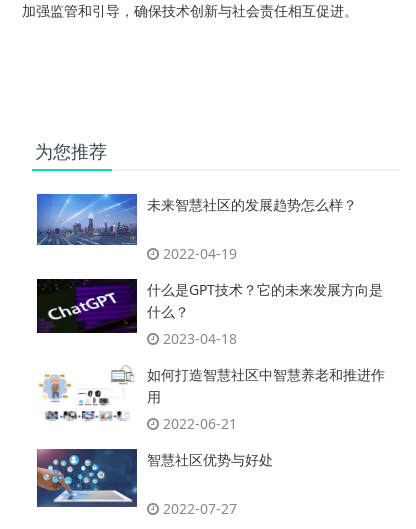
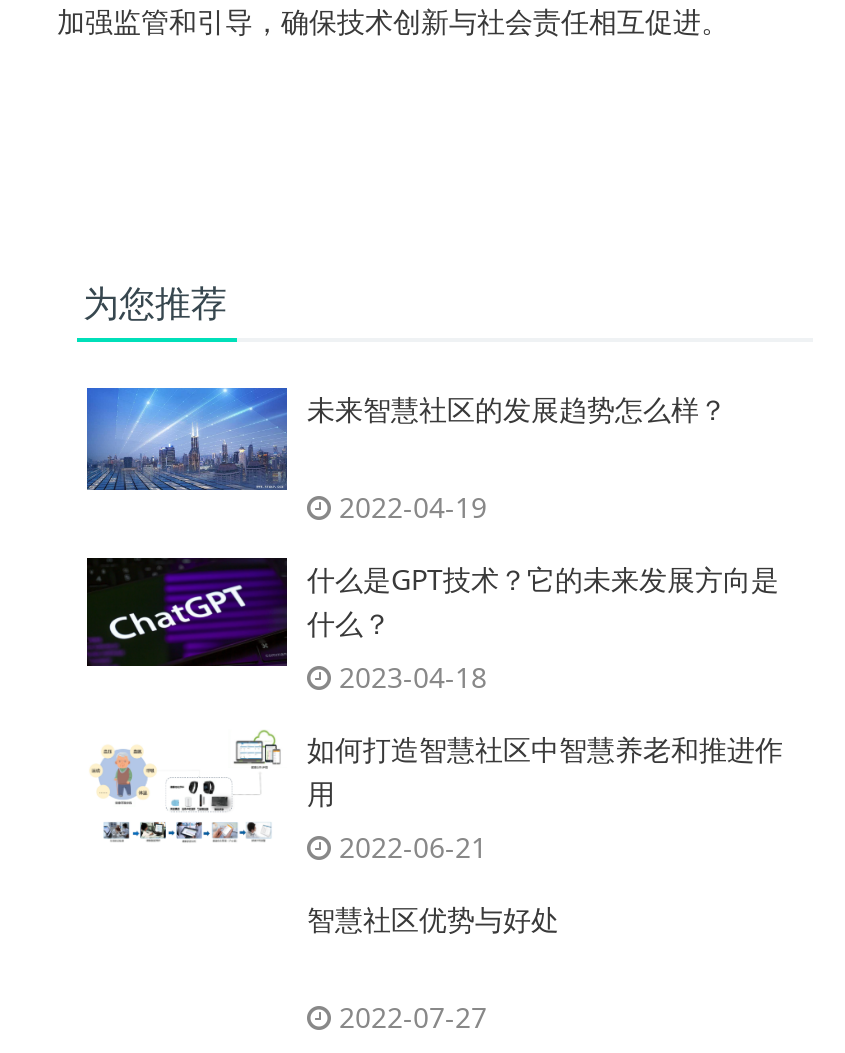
- [image]
